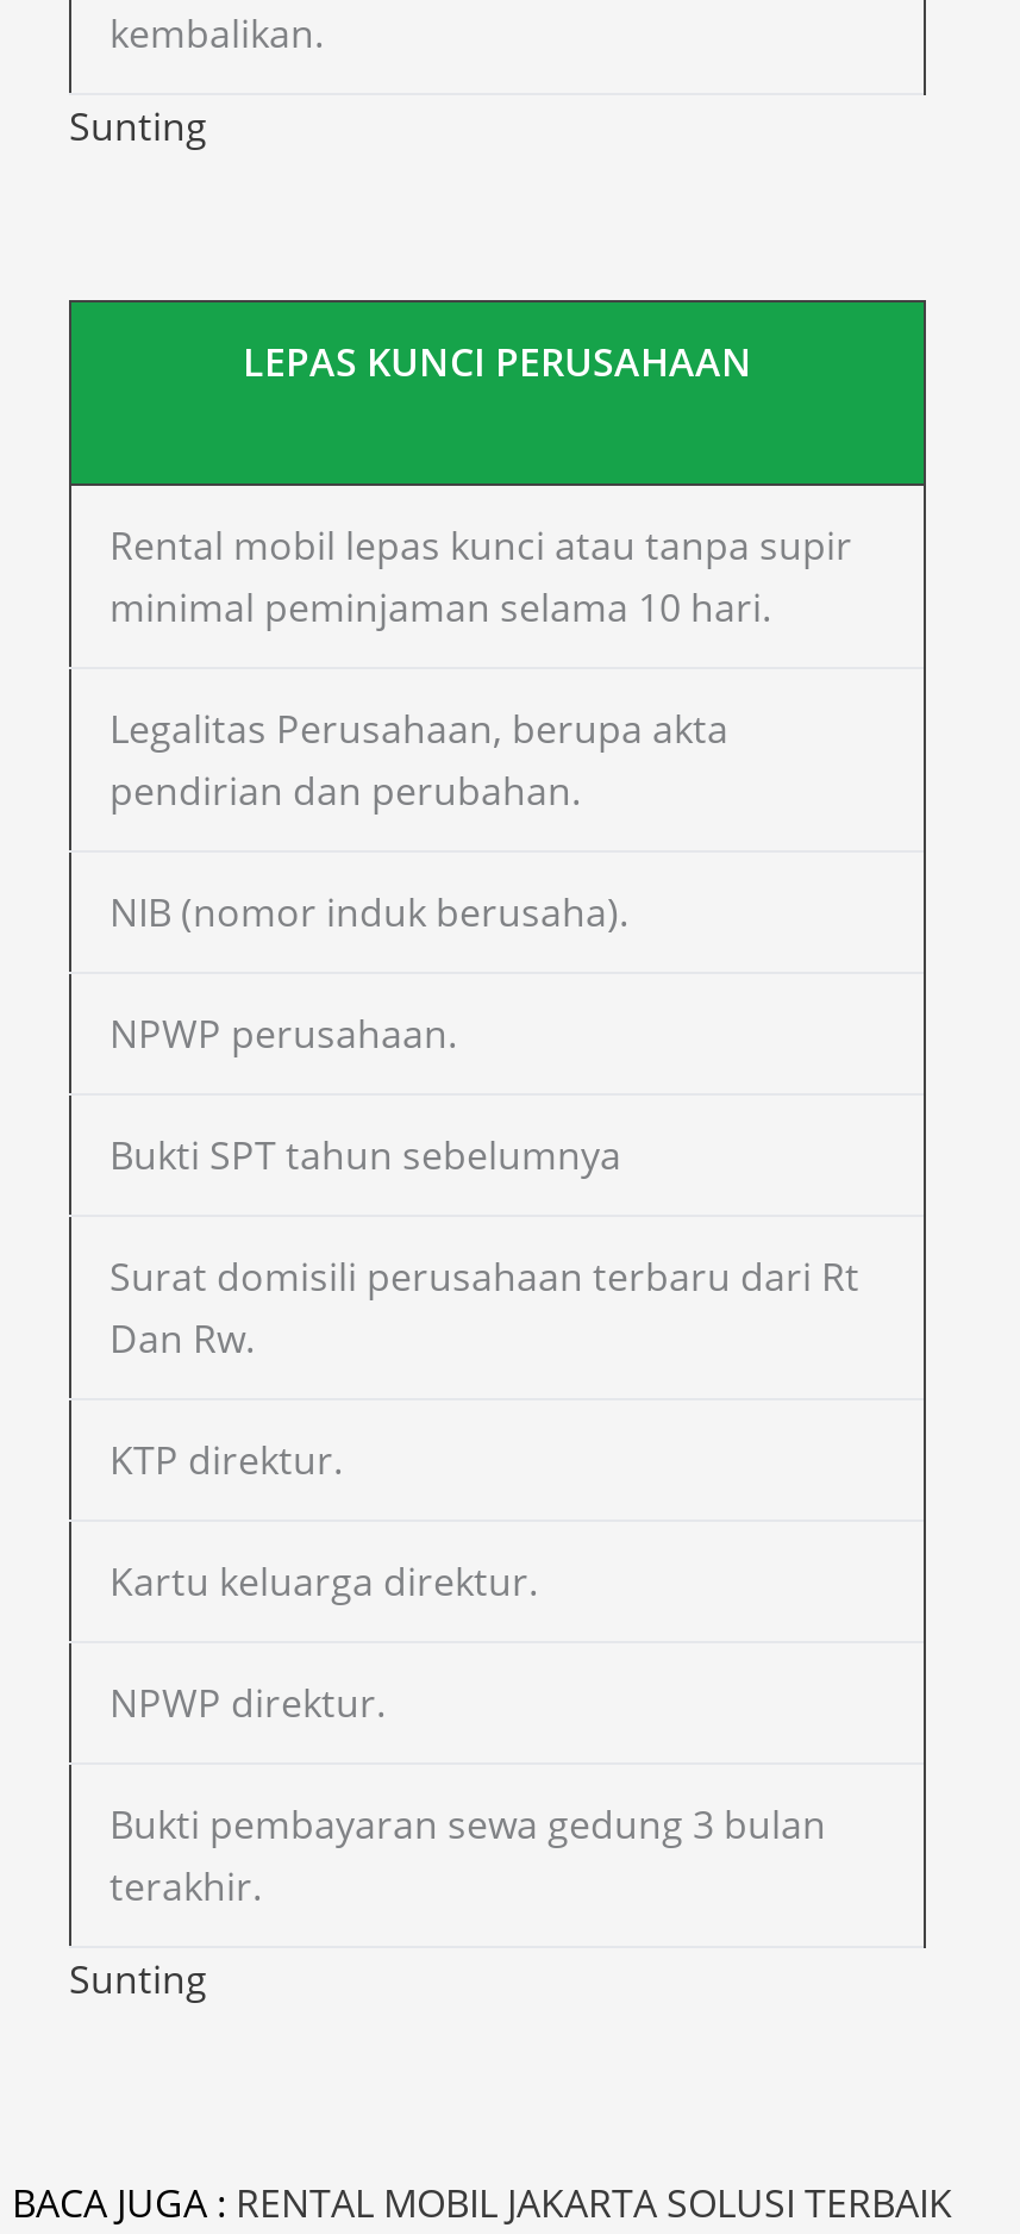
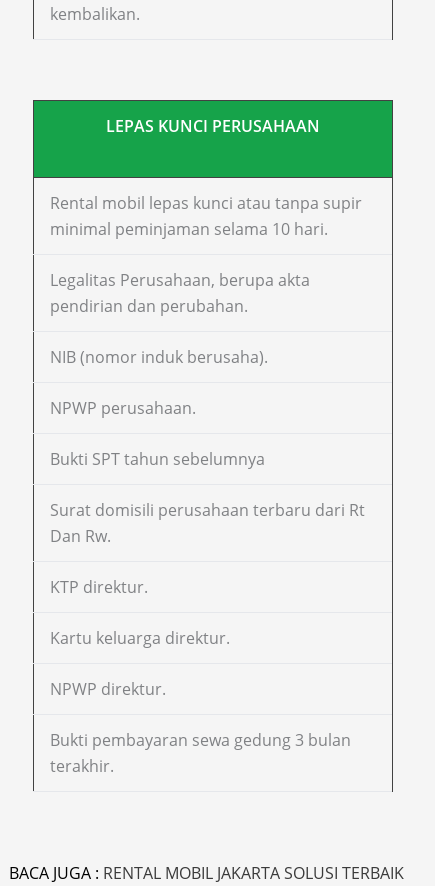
- Sunting

- Sunting
